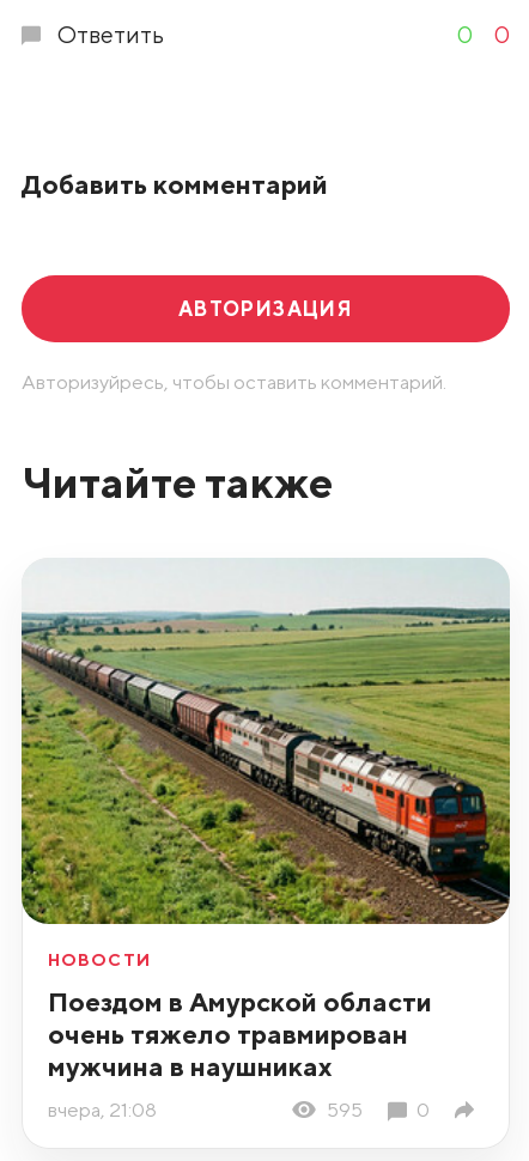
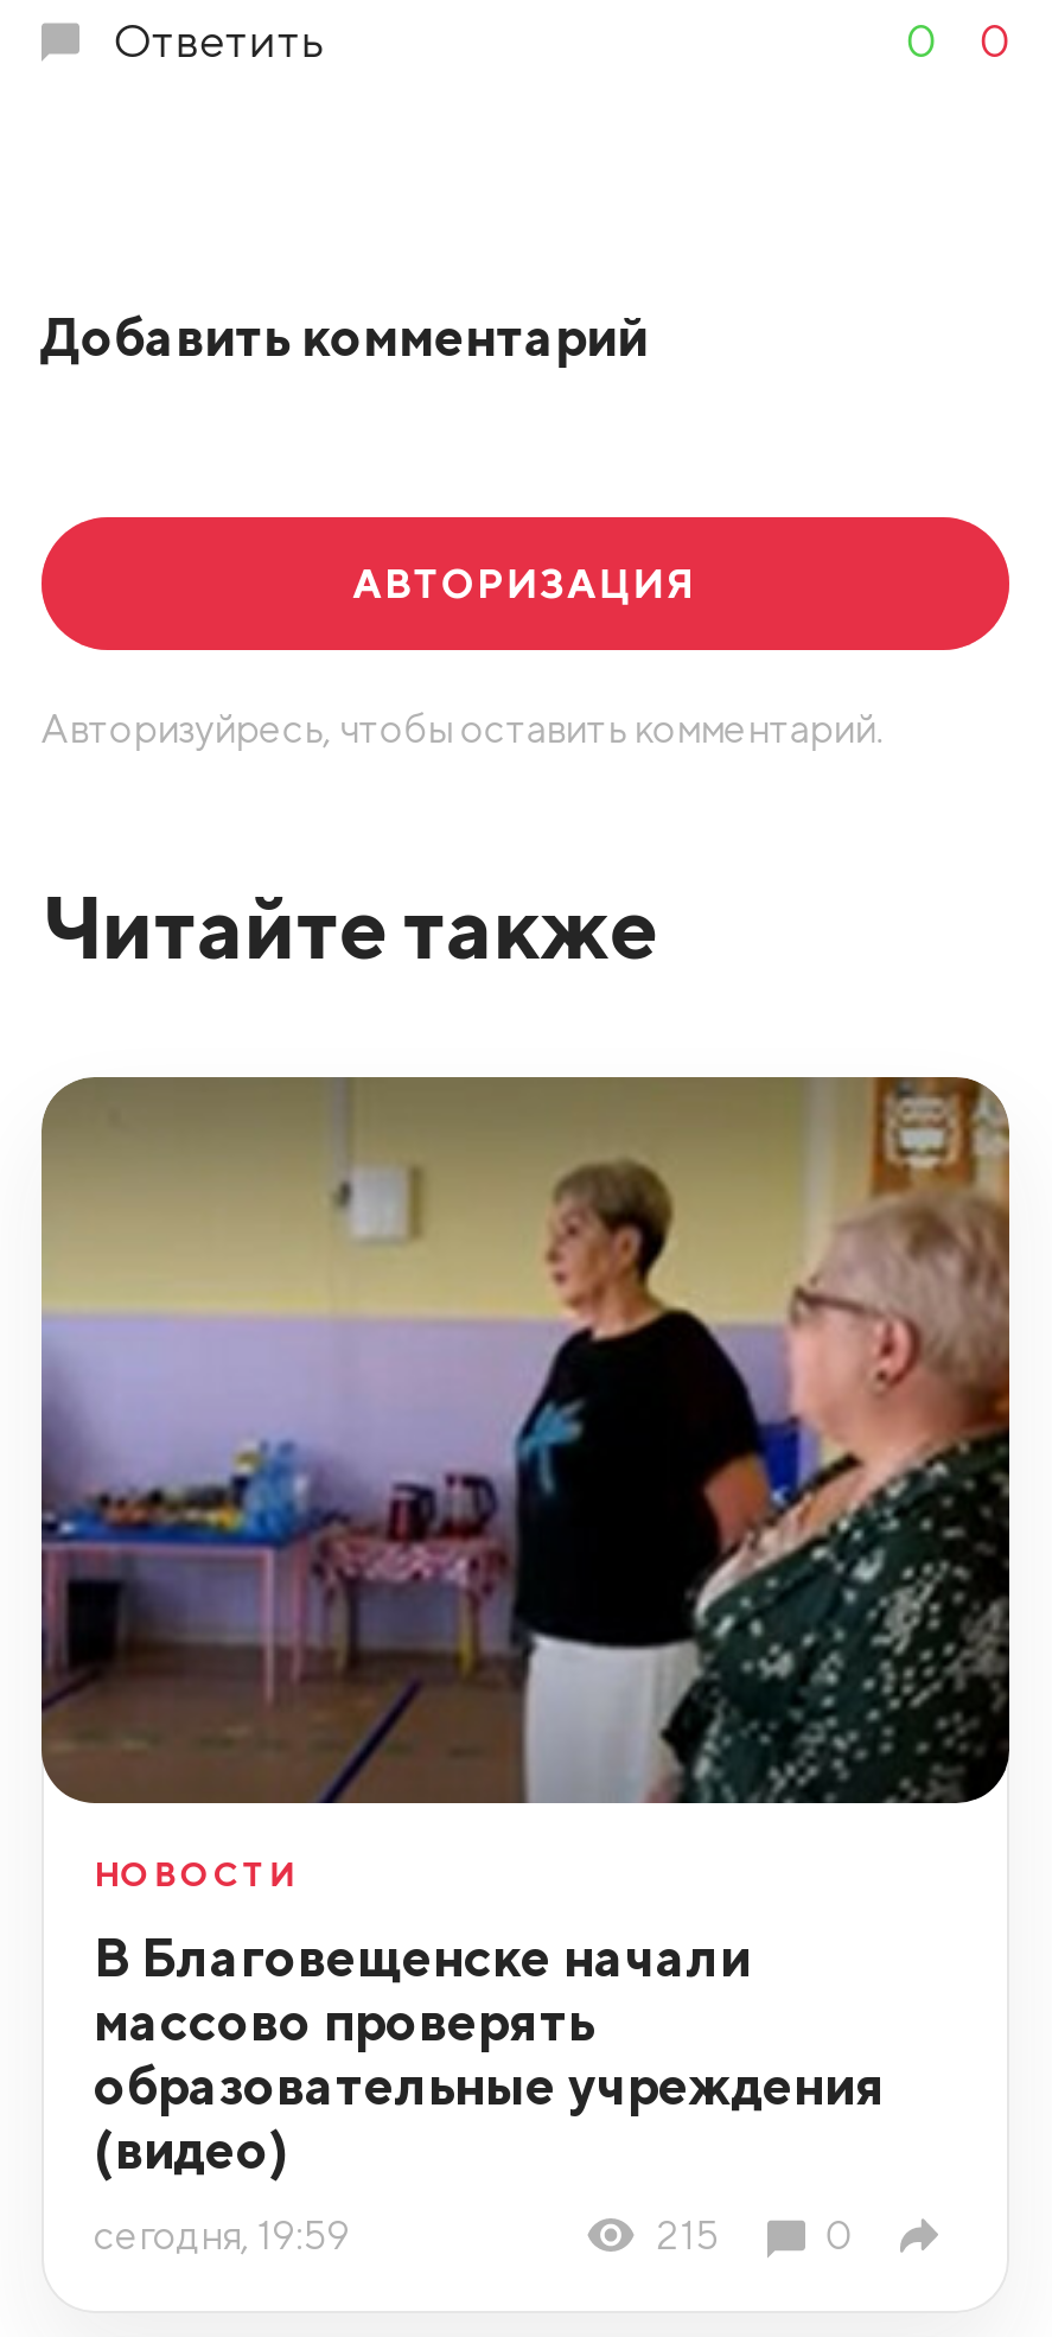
- [image]
+ [image]

- Поездом в Амурской области
- очень тяжело травмирован
- мужчина в наушниках
+ В Благовещенске начали
+ массово проверять
+ образовательные учреждения
+ (видео)

- вчера, 21:08
- 595
+ сегодня, 19:59
+ 215
